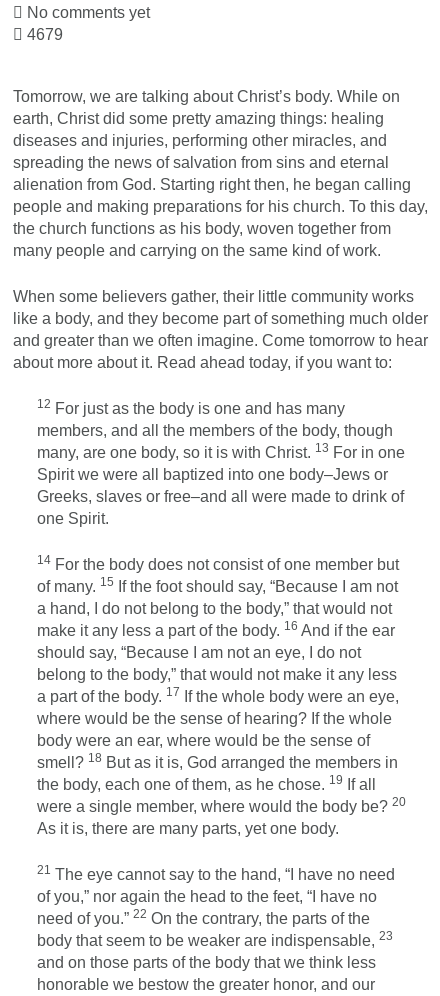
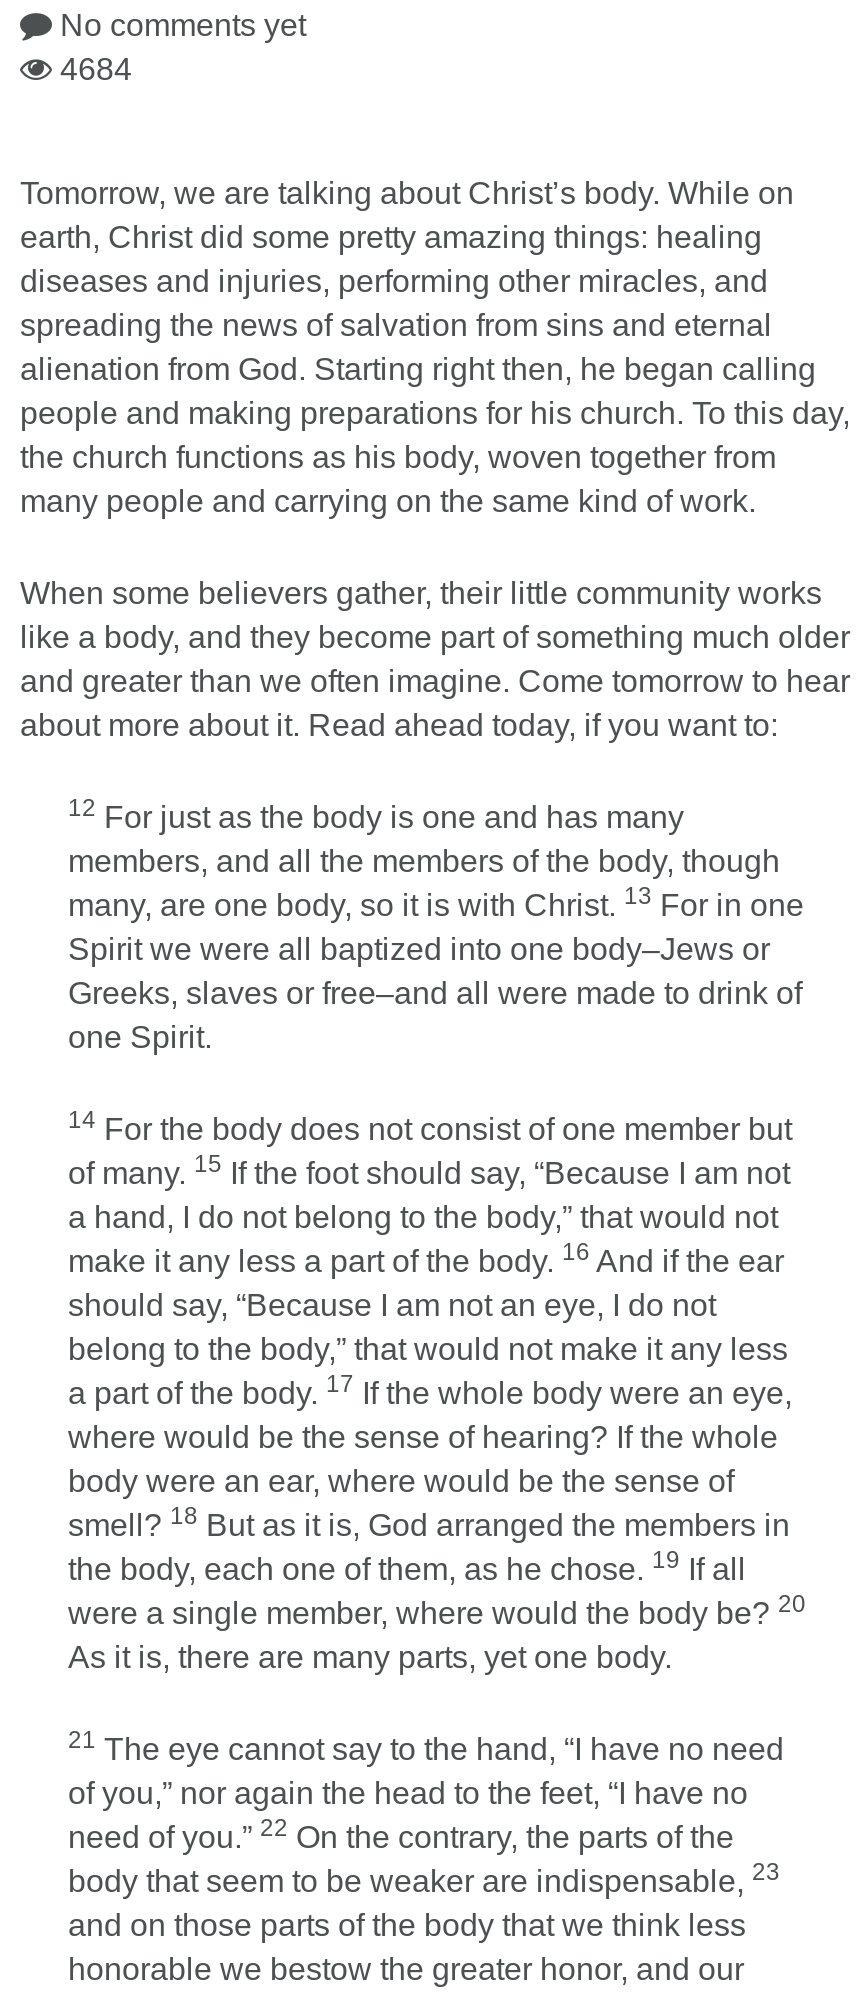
- 4679
+ 4684
